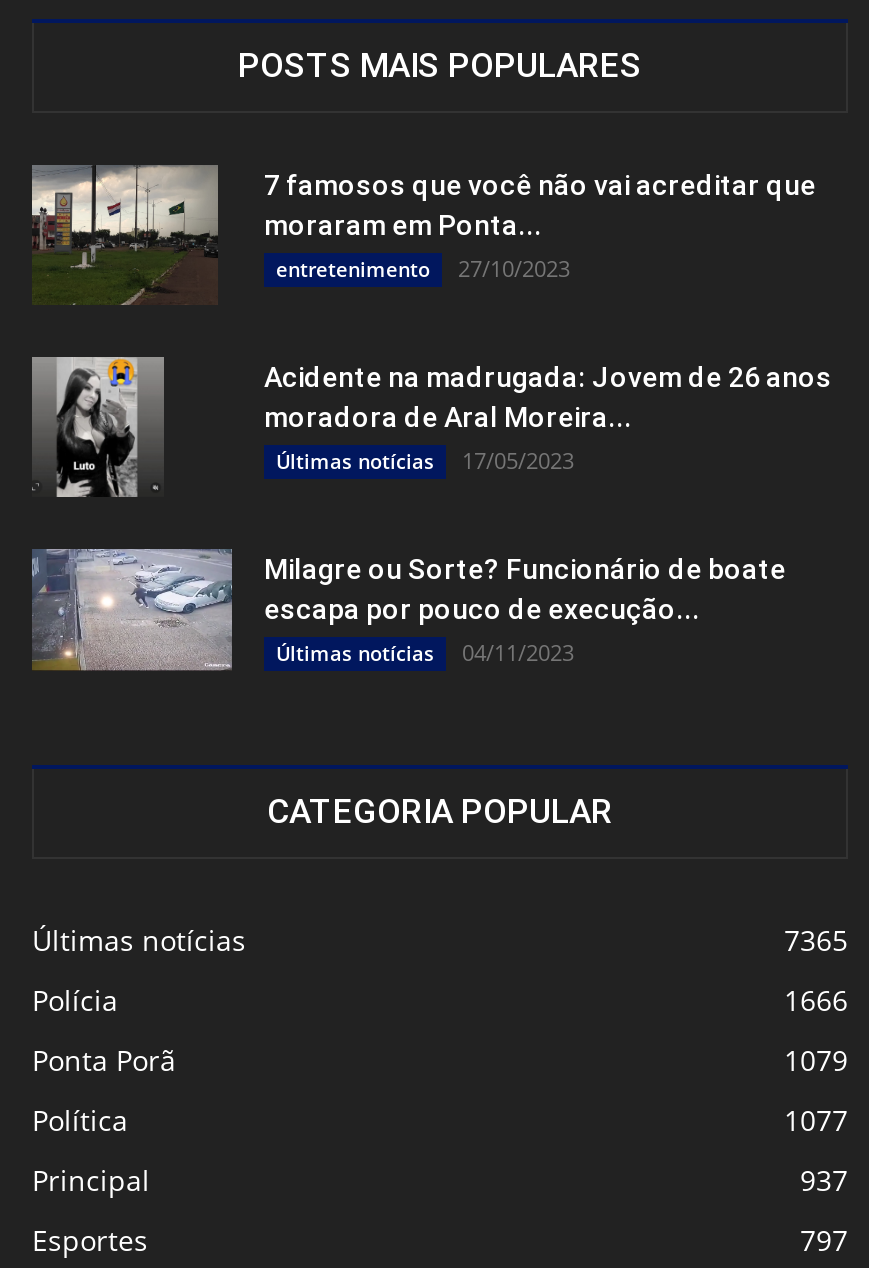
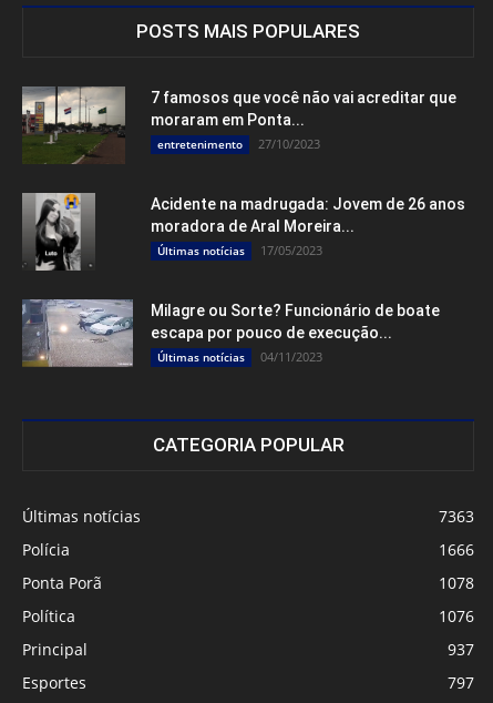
- 7365
+ 7363

- 1079
+ 1078

- 1077
+ 1076
